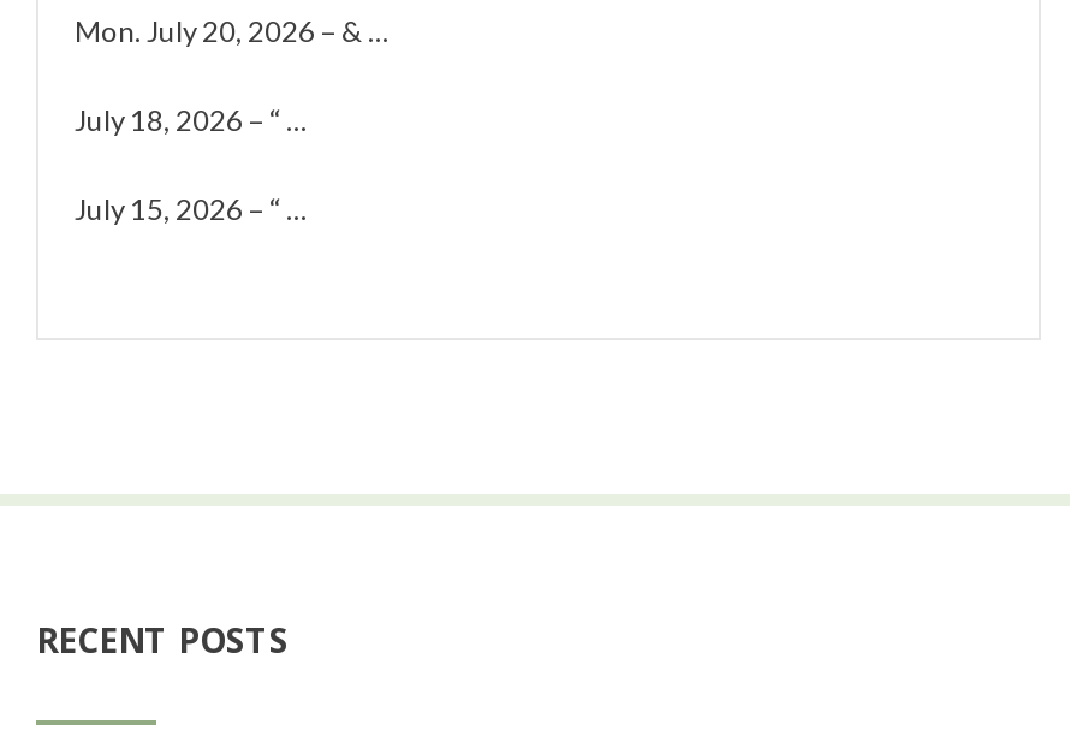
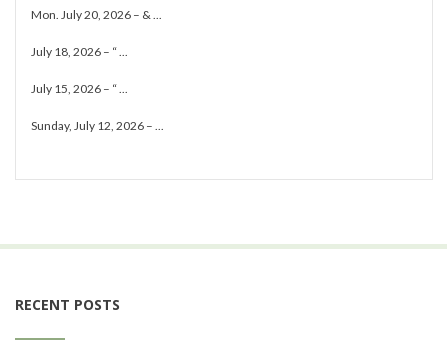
+ Sunday, July 12, 2026 – ...
